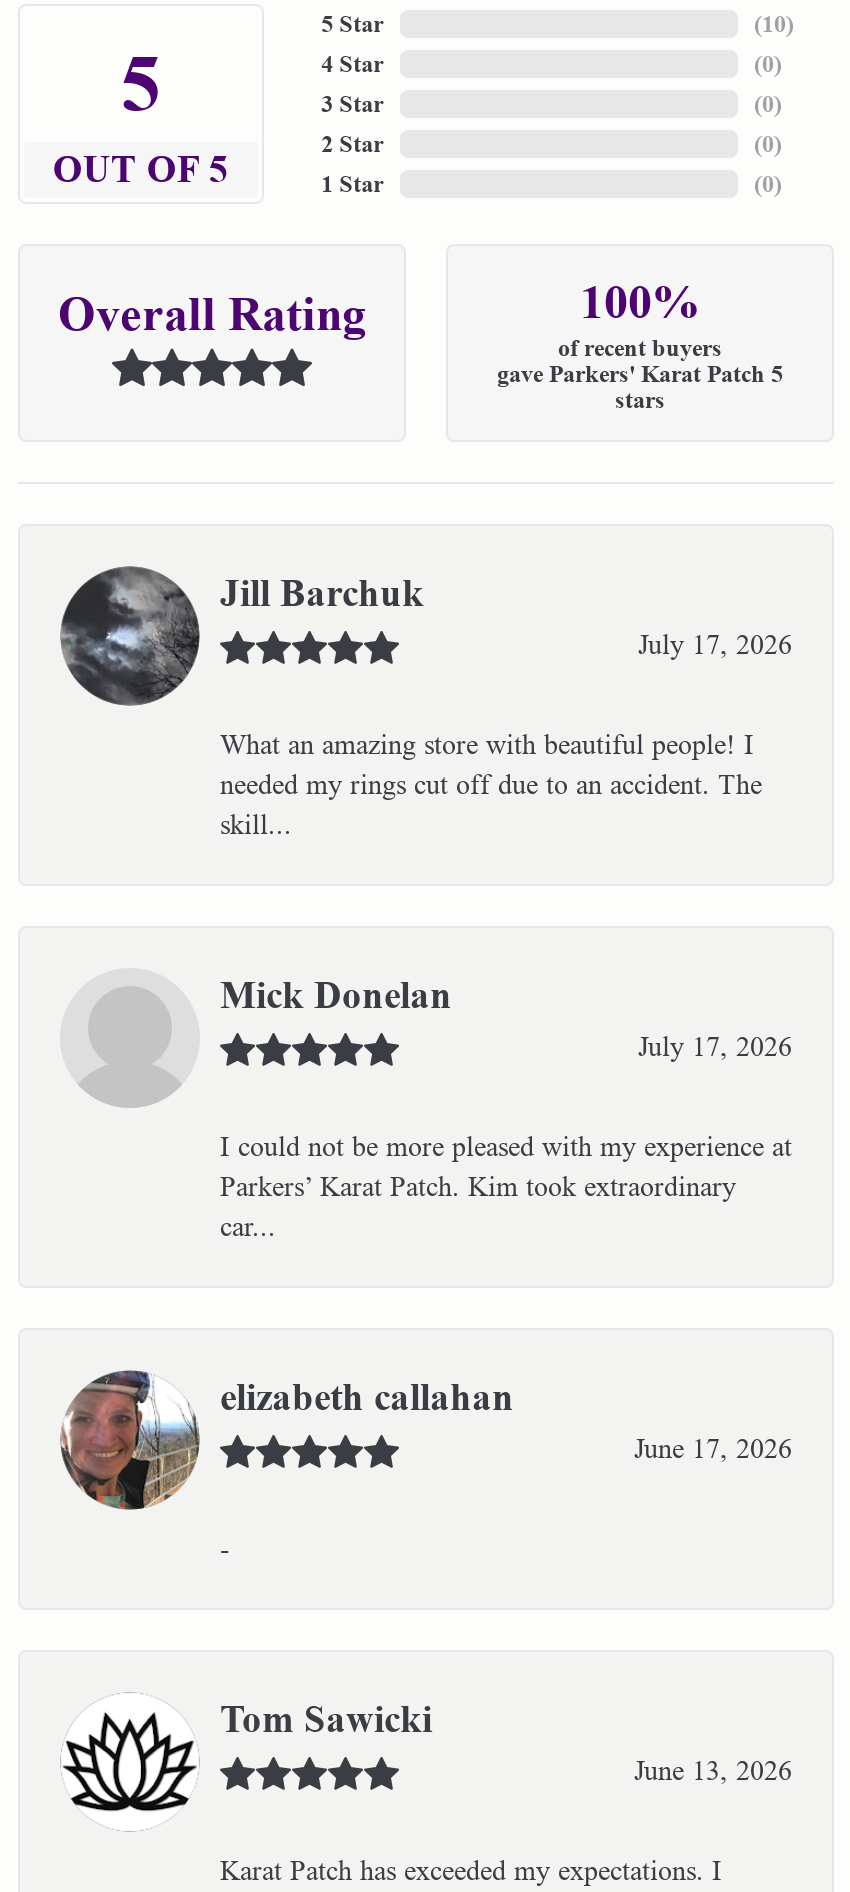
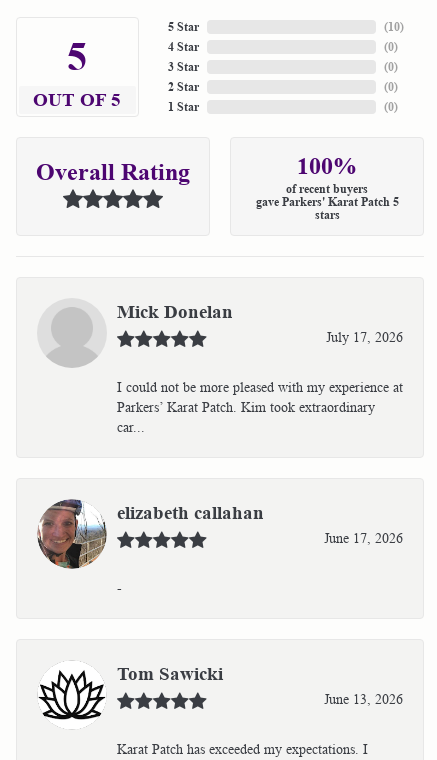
- [image]
- Jill Barchuk
- July 17, 2026
- What an amazing store with beautiful people! I
- needed my rings cut off due to an accident. The
- skill...
